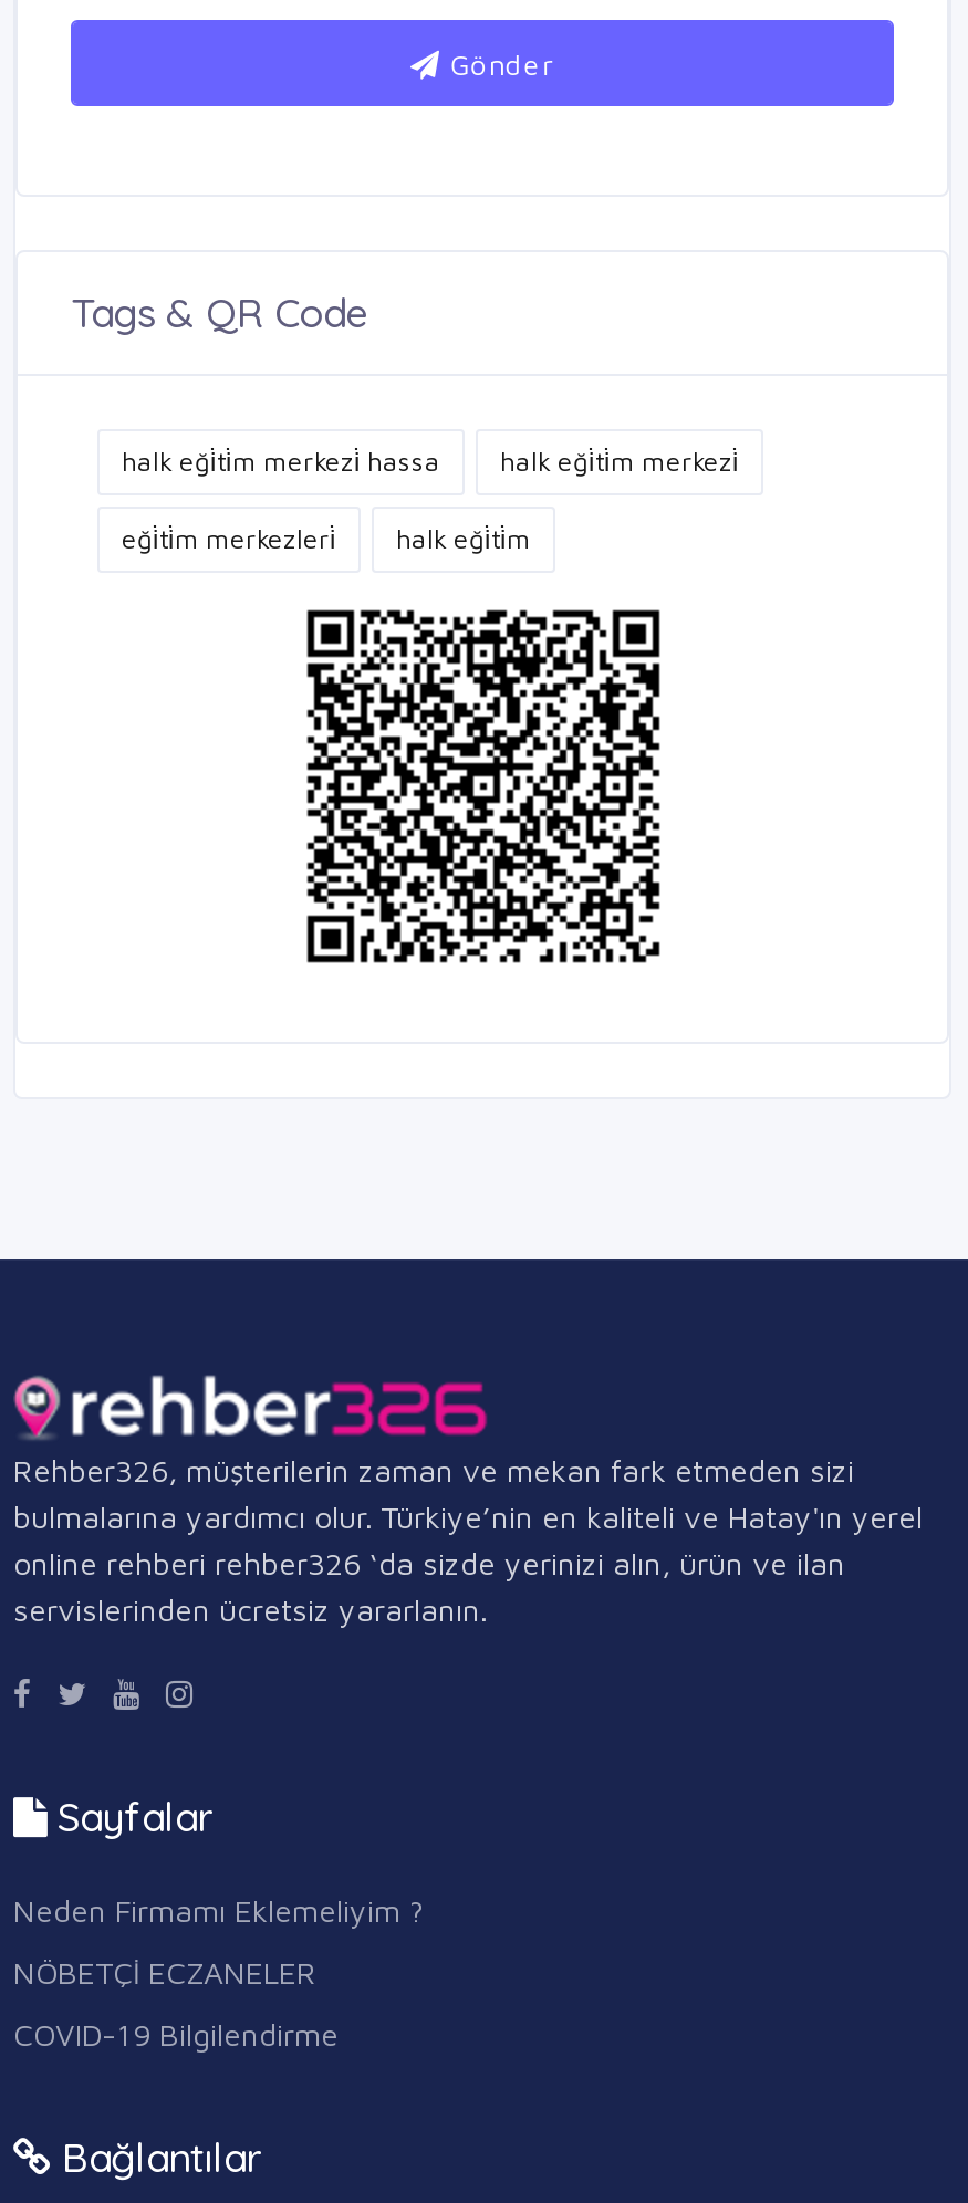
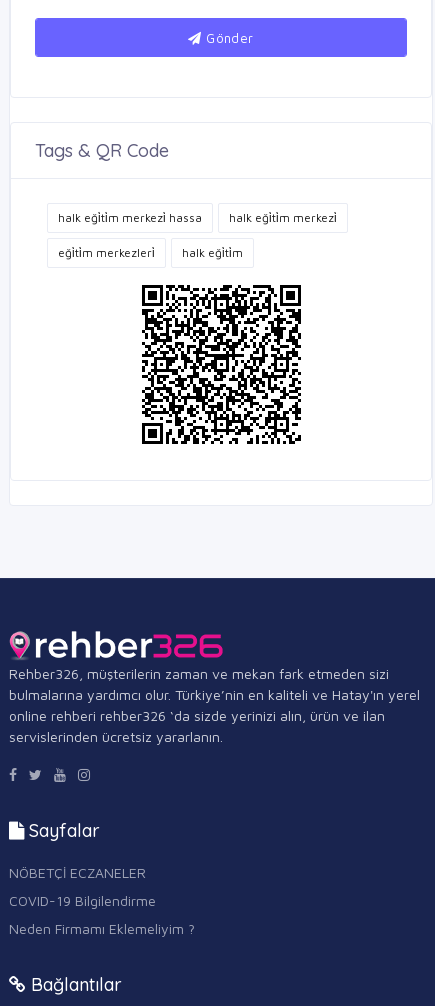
moved down: Neden Firmamı Eklemeliyim ?

moved up: NÖBETÇİ ECZANELER | COVID-19 Bilgilendirme
